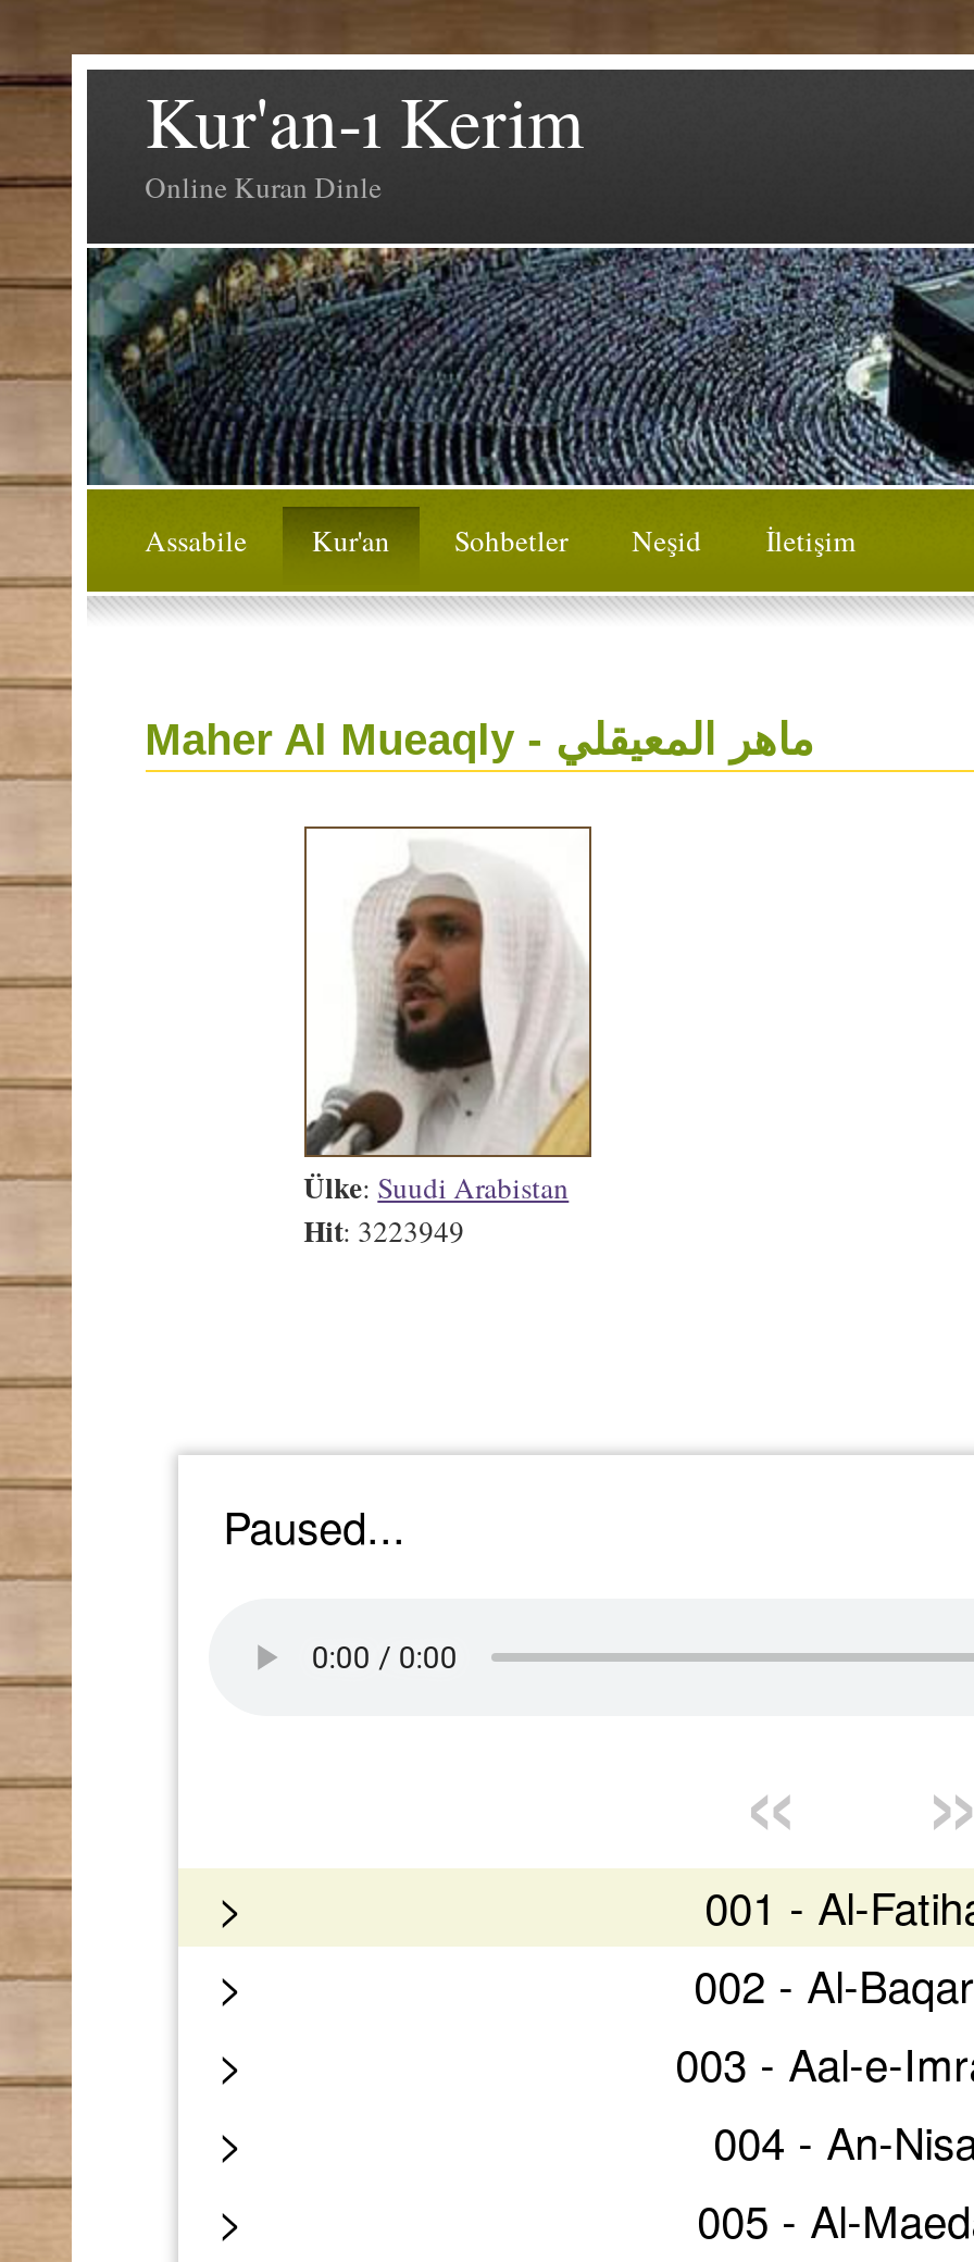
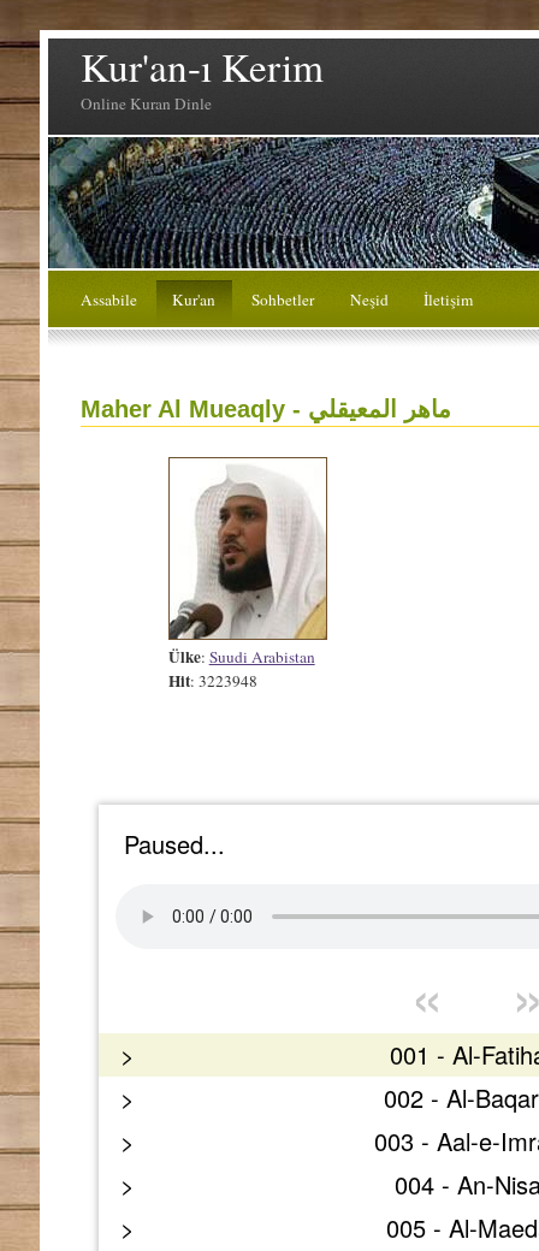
- Hit: 3223949
+ Hit: 3223948
